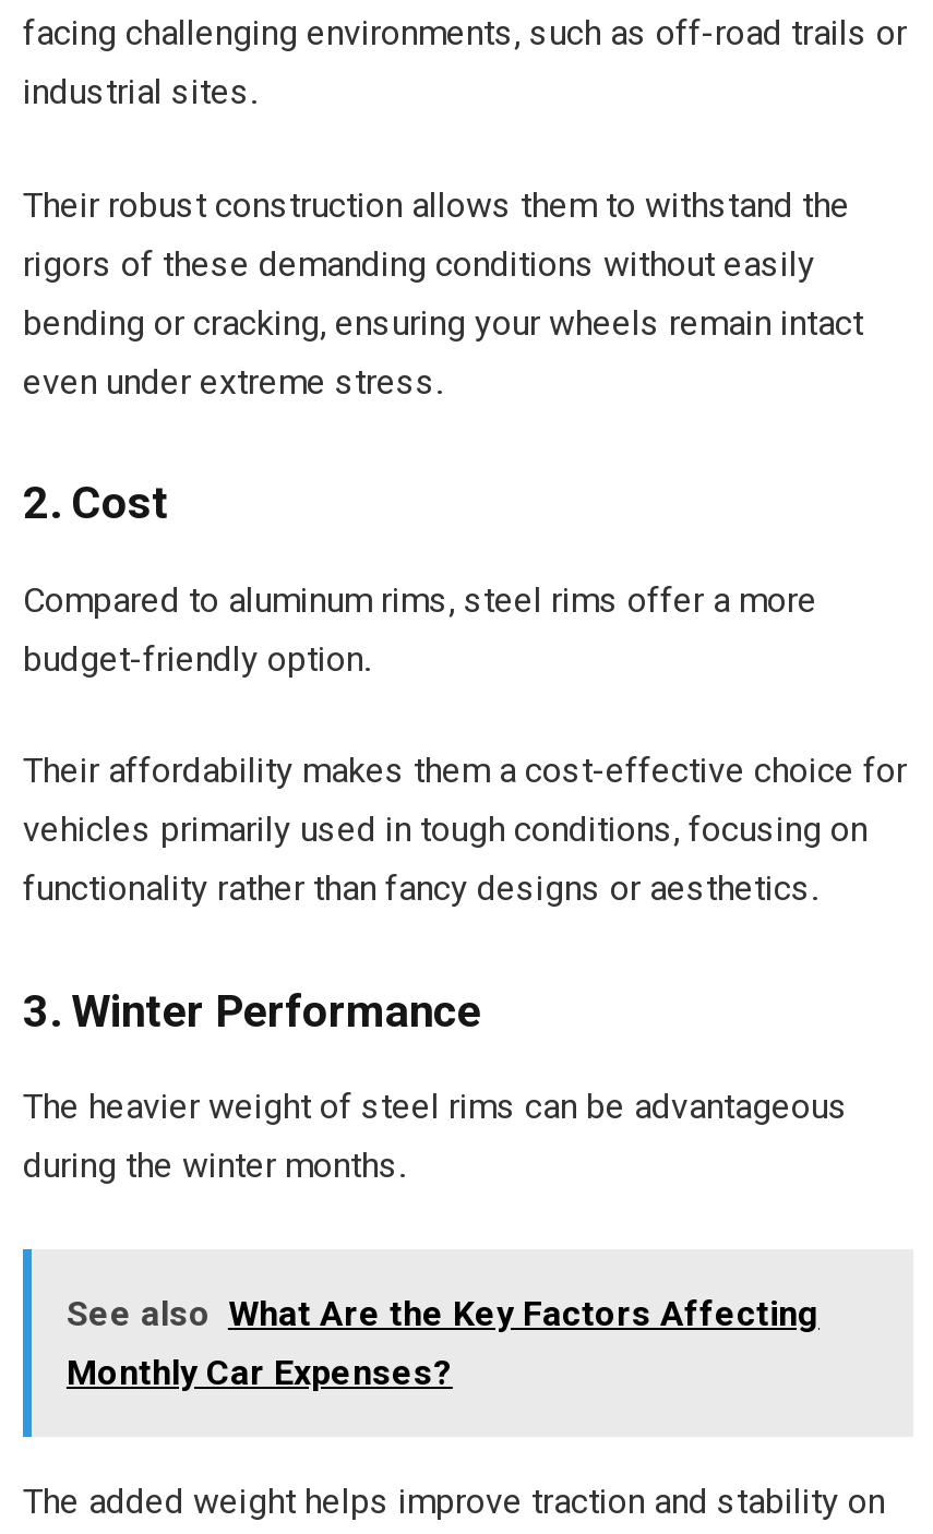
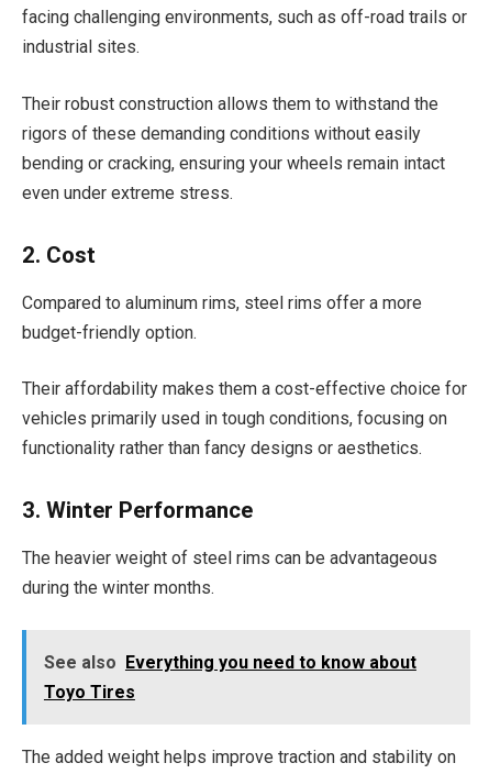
- See also What Are the Key Factors Affecting
- Monthly Car Expenses?
+ See also Everything you need to know about
+ Toyo Tires
